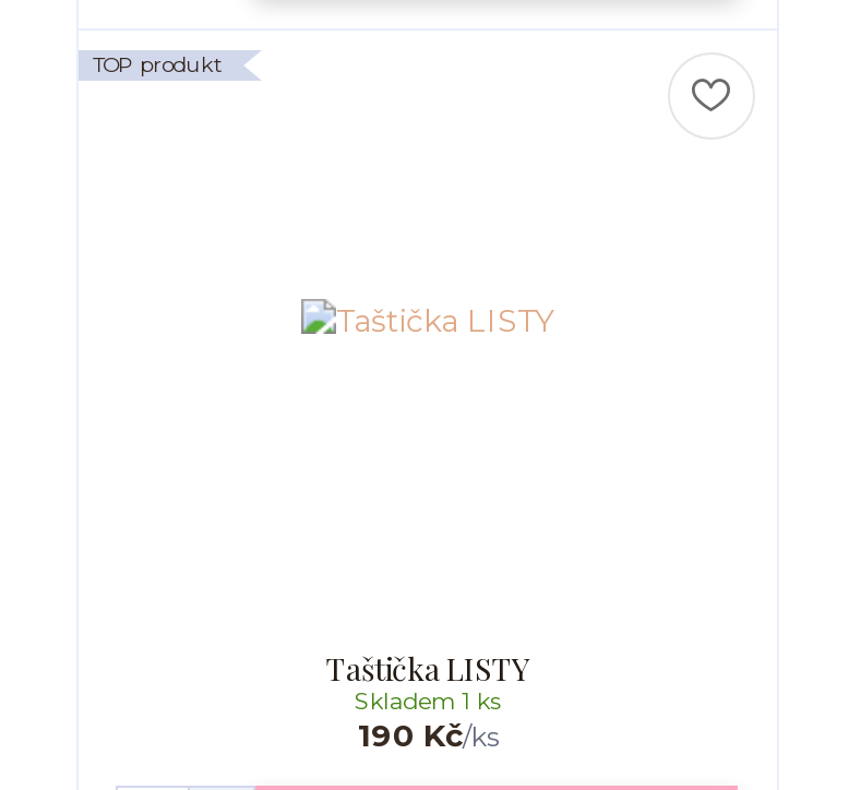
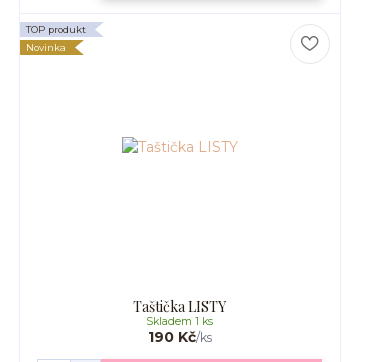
+ Novinka
